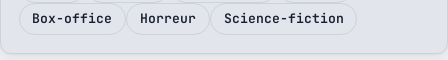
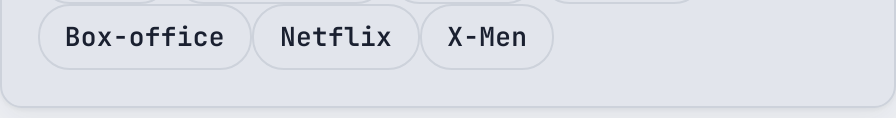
- Horreur
- Science-fiction
+ Netflix
+ X-Men
